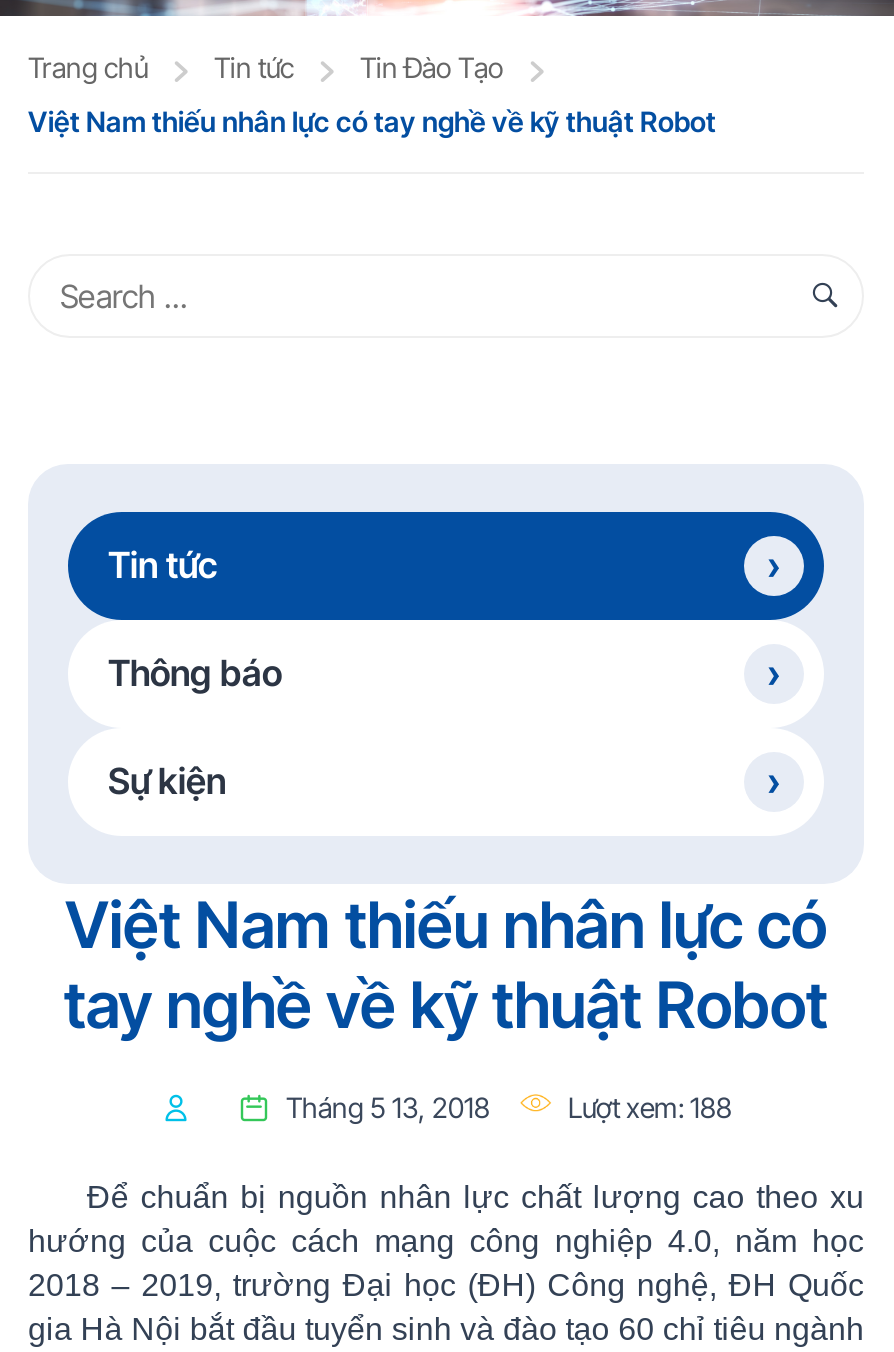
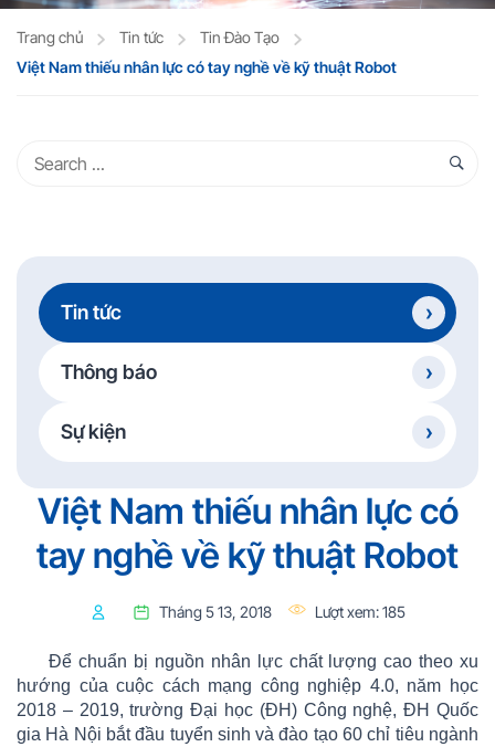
- Lượt xem: 188
+ Lượt xem: 185
